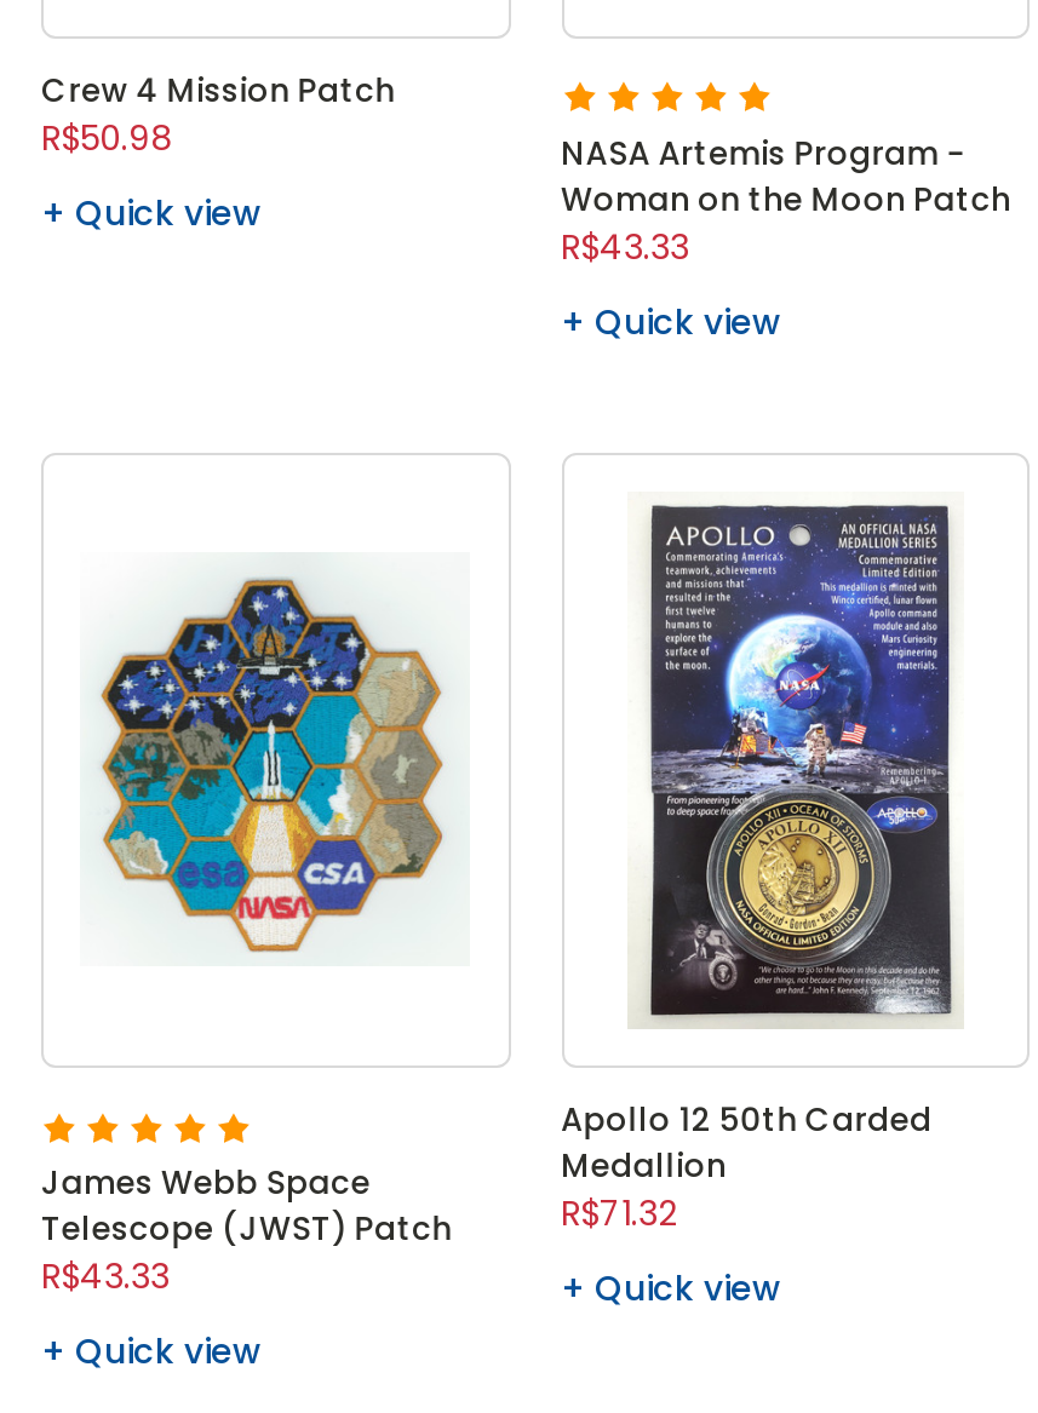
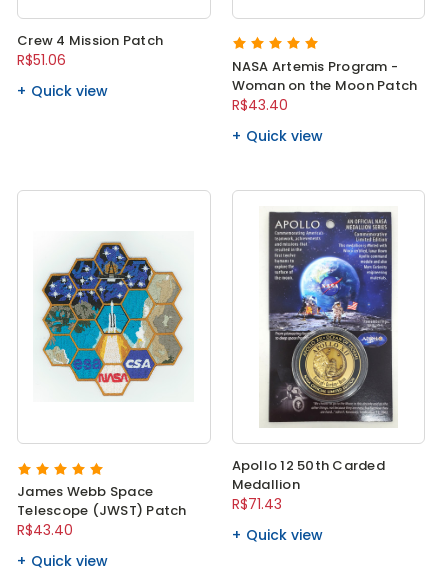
- R$50.98
+ R$51.06

- R$43.33
+ R$43.40

- R$71.32
+ R$71.43

- R$43.33
+ R$43.40
